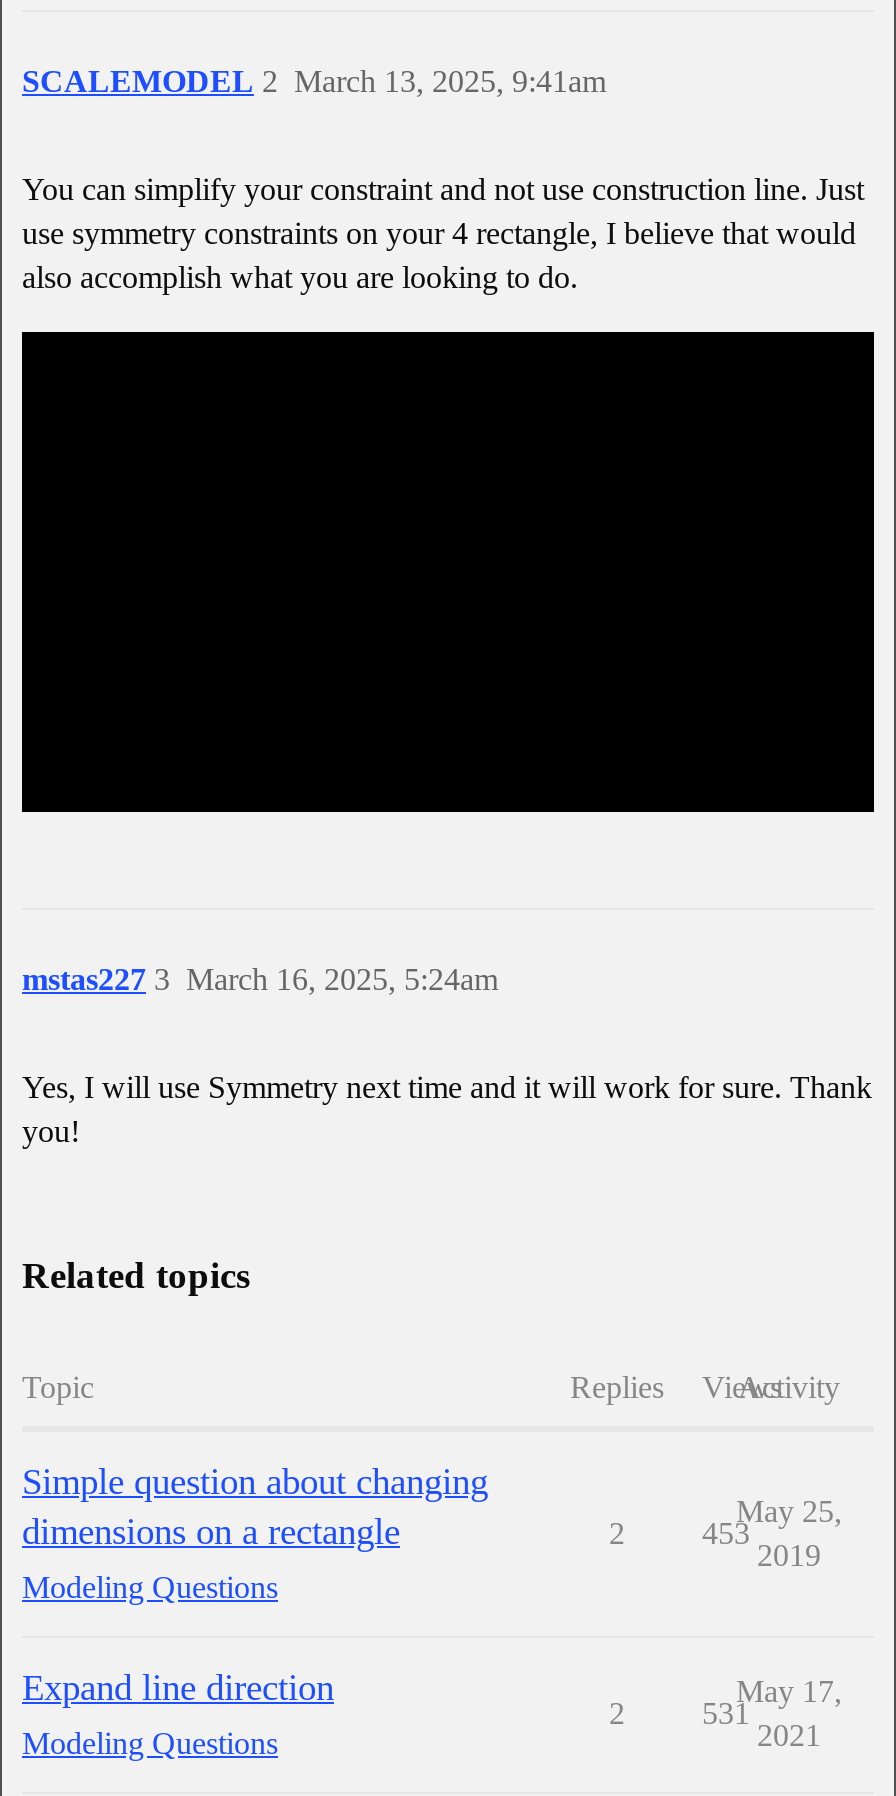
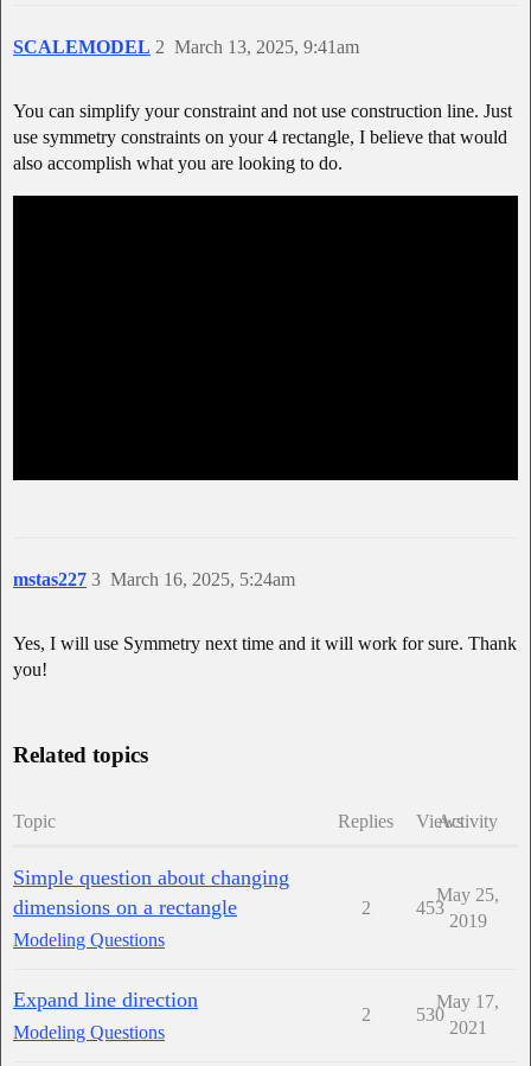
- 531
+ 530
